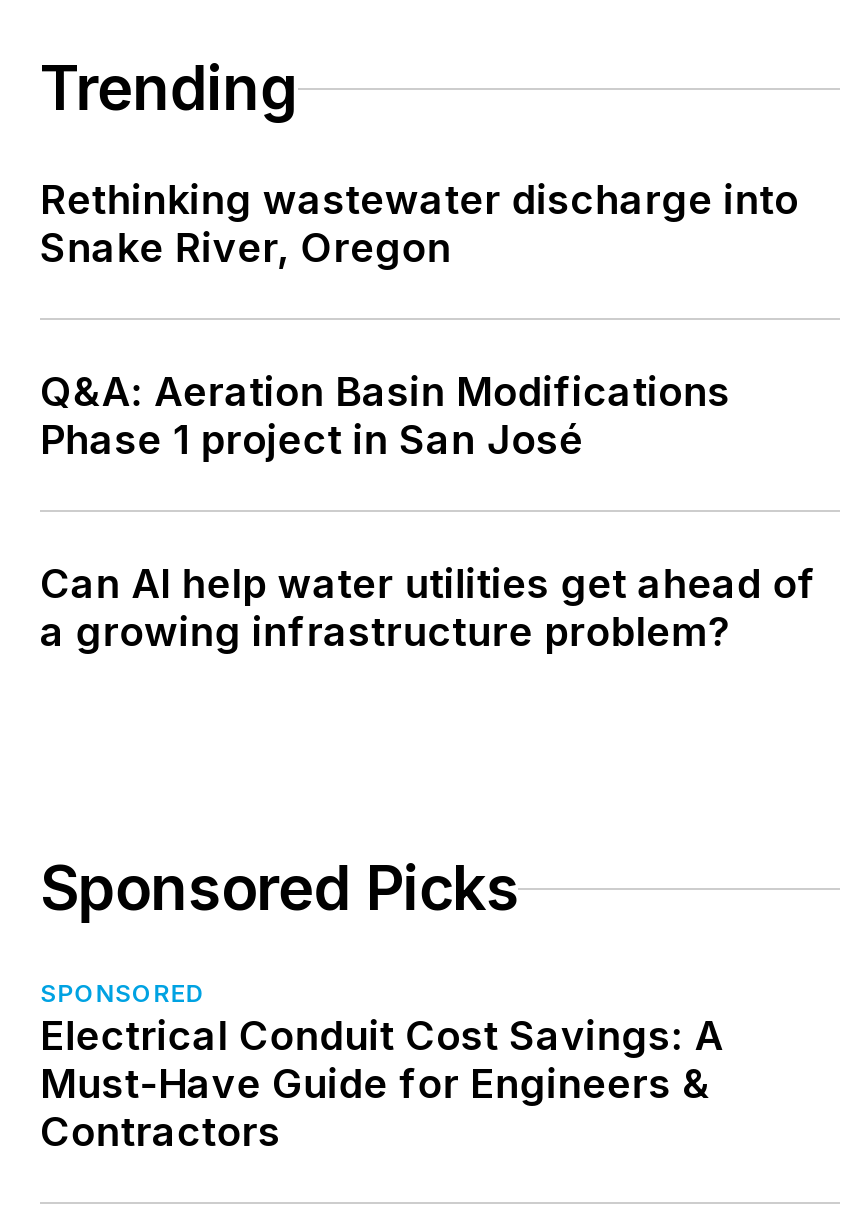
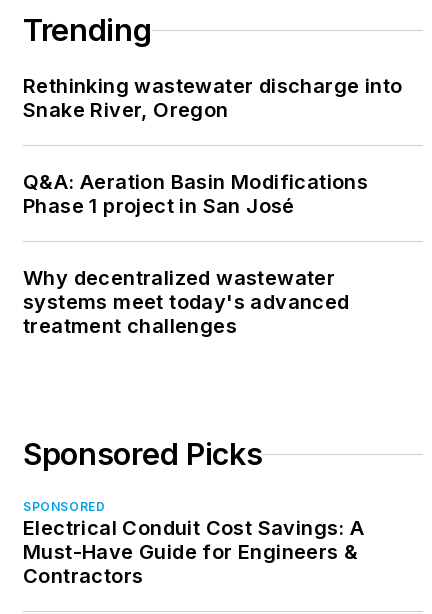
- Can AI help water utilities get ahead of
- a growing infrastructure problem?
+ Why decentralized wastewater
+ systems meet today's advanced
+ treatment challenges
